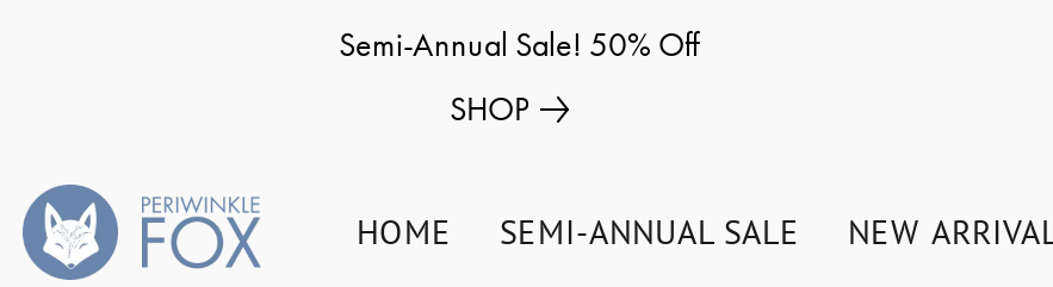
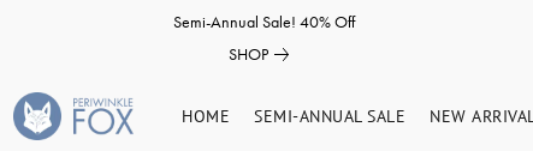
- Semi-Annual Sale! 50% Off
+ Semi-Annual Sale! 40% Off
